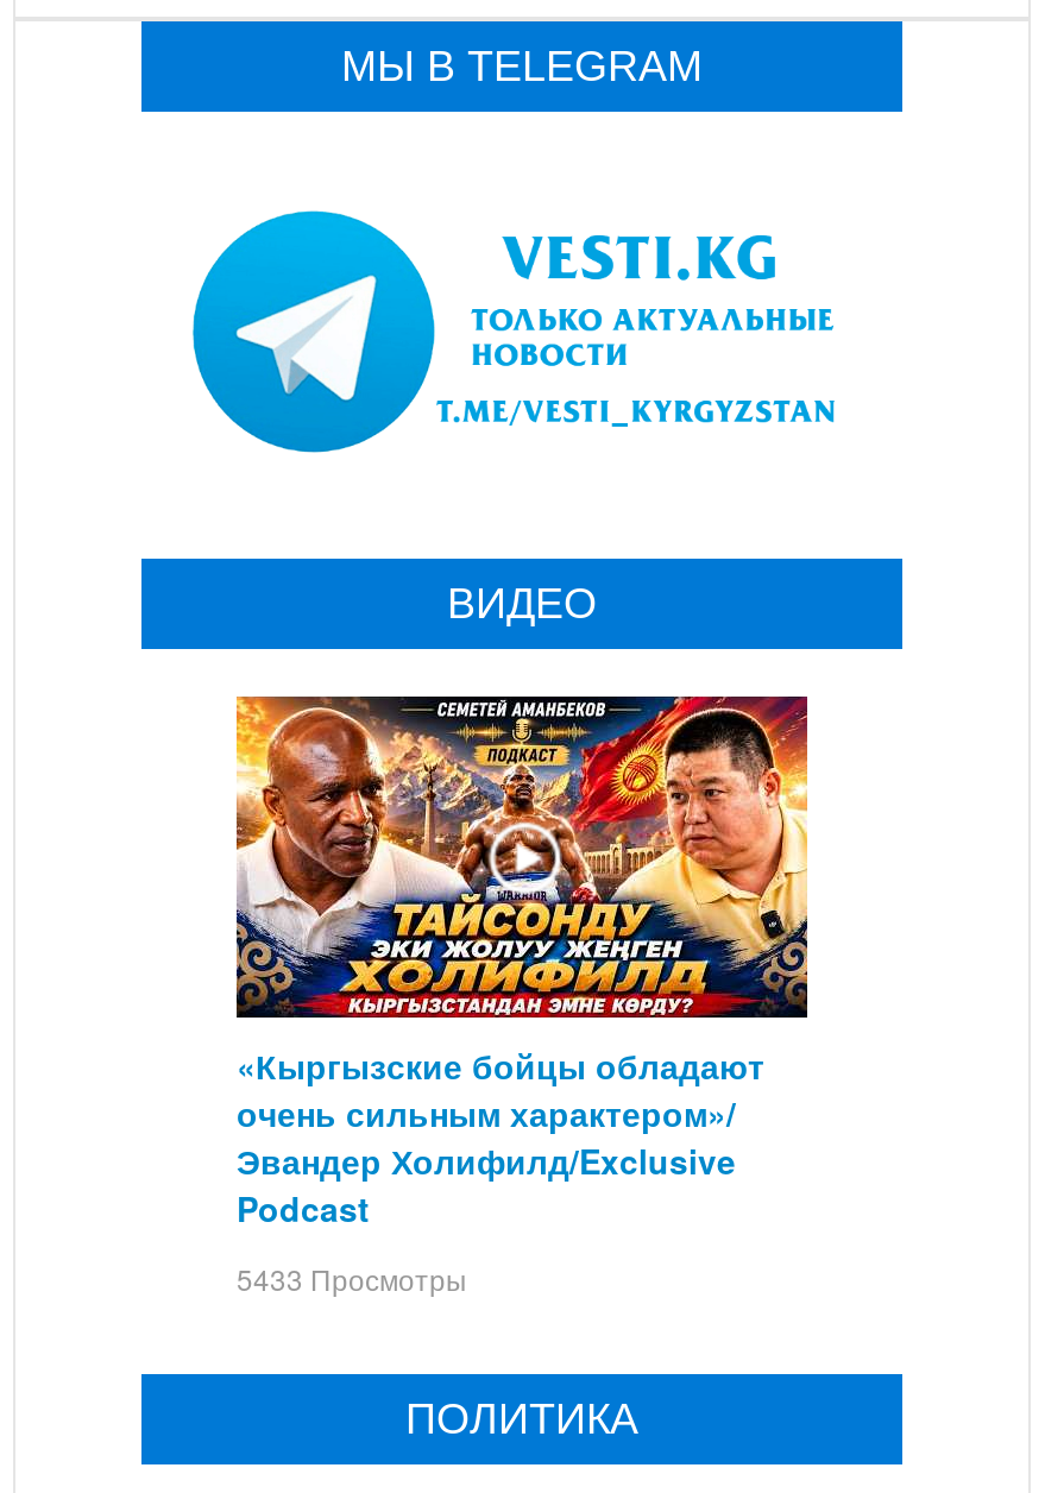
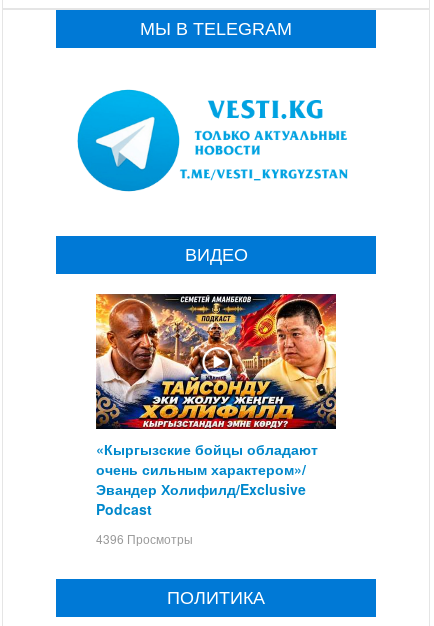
- 5433 Просмотры
+ 4396 Просмотры
